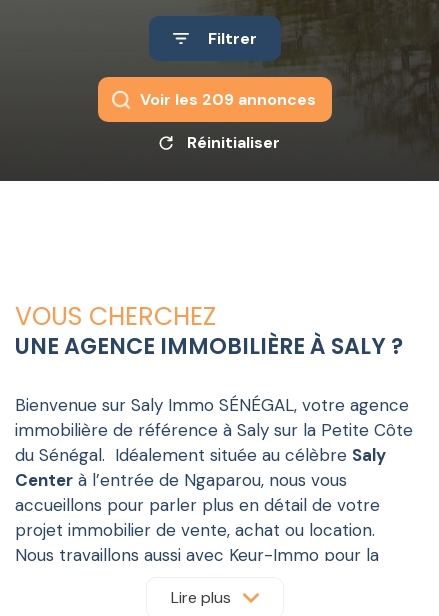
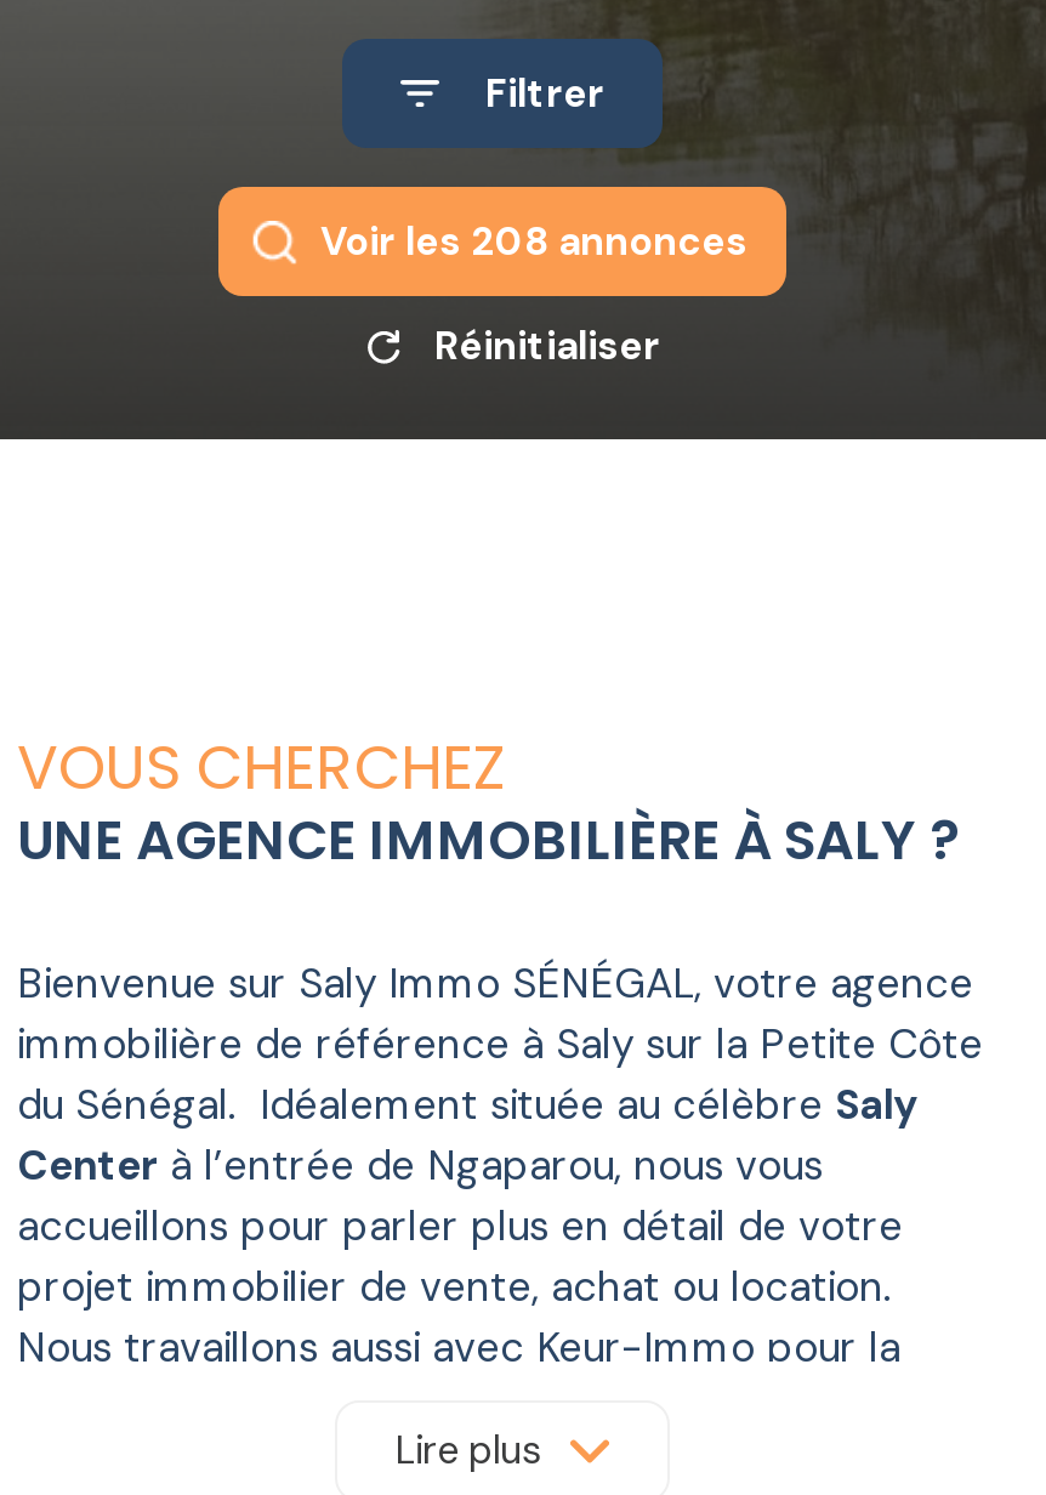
- Voir les 209 annonces
+ Voir les 208 annonces
